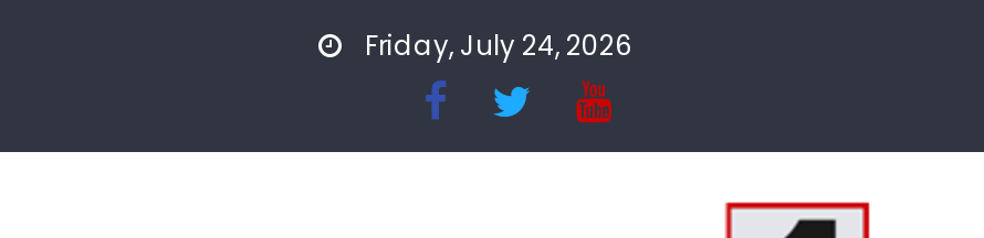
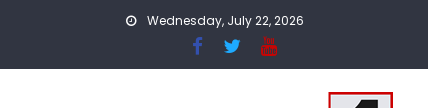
- Friday, July 24, 2026
+ Wednesday, July 22, 2026
